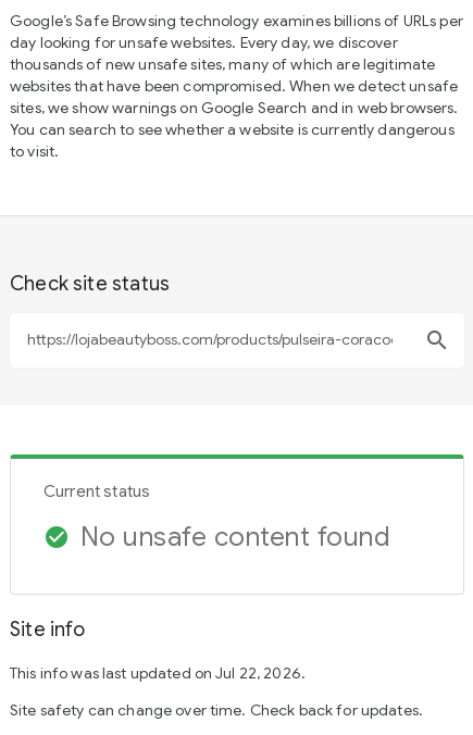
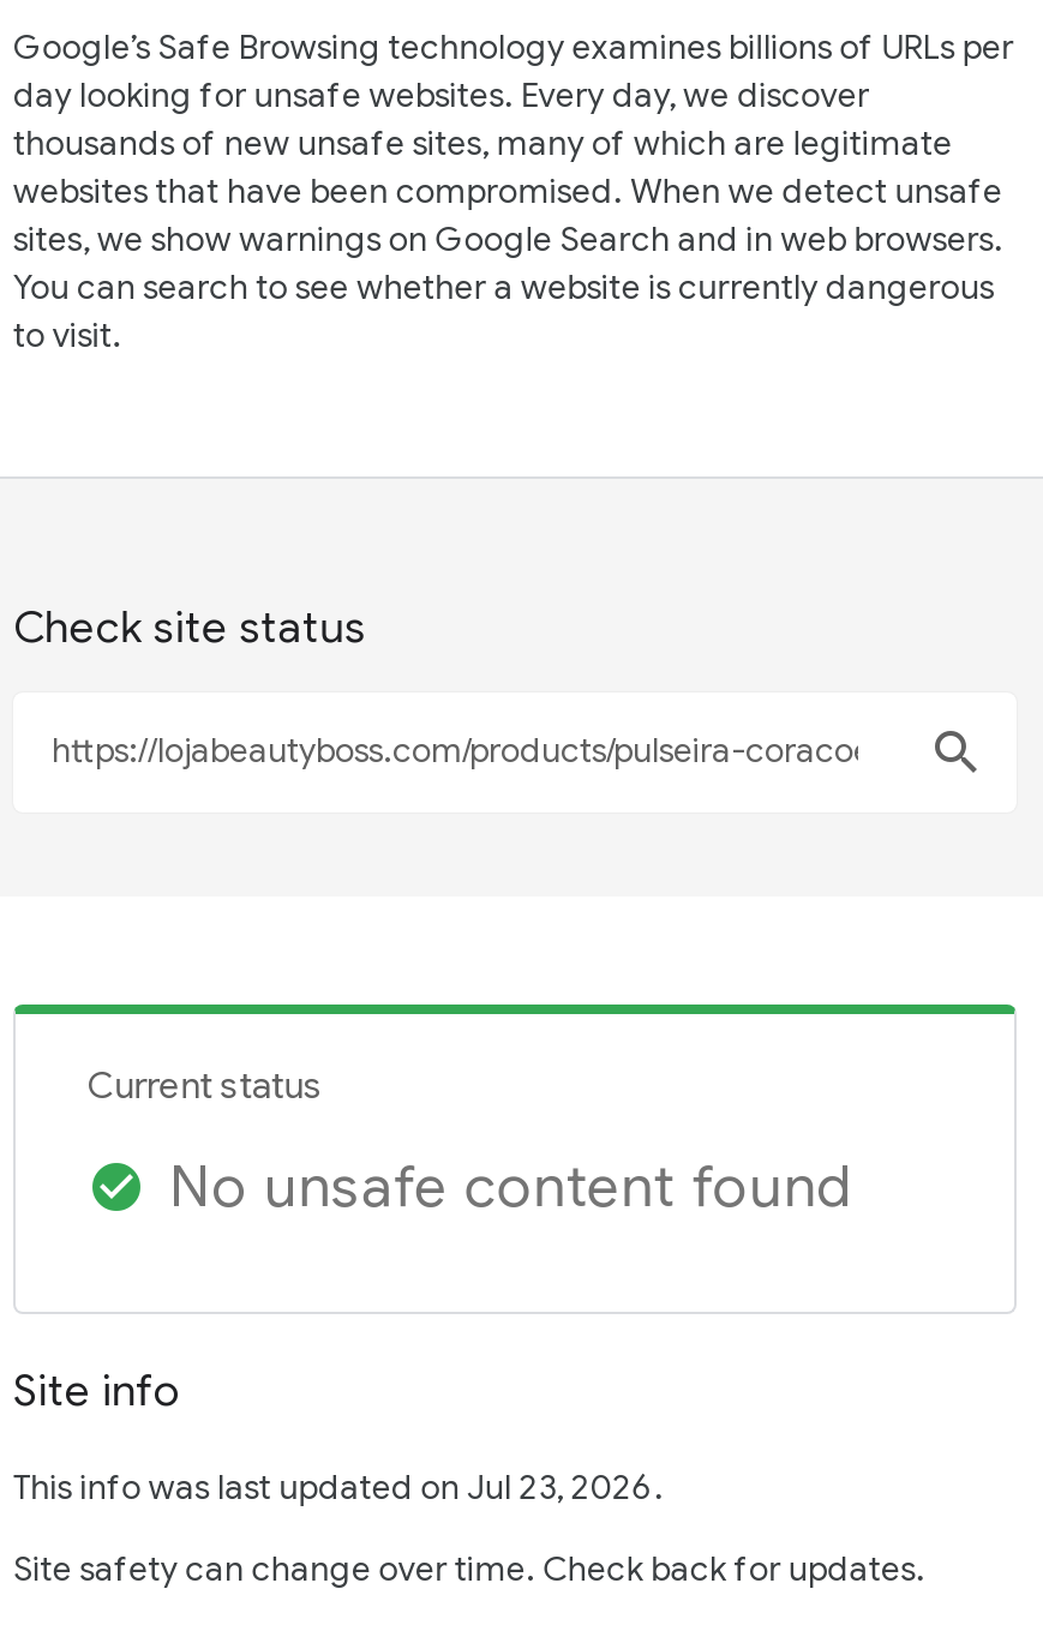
- This info was last updated on Jul 22, 2026.
+ This info was last updated on Jul 23, 2026.
